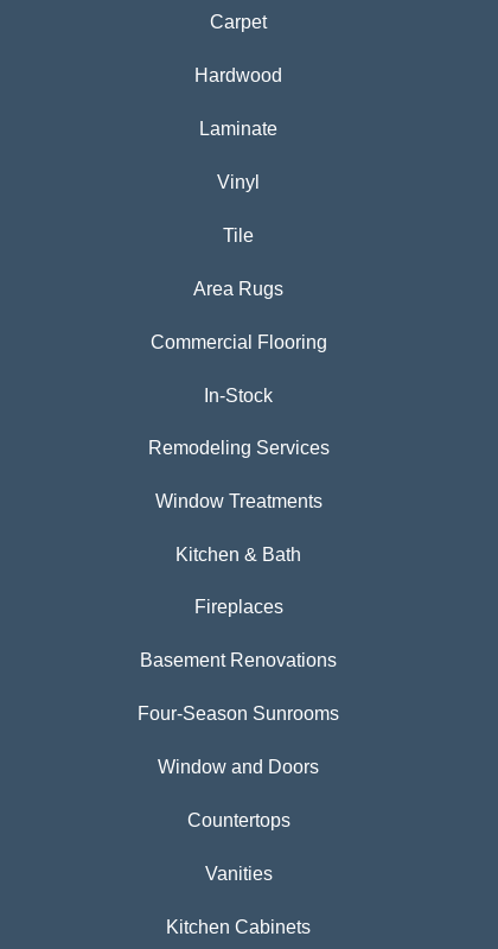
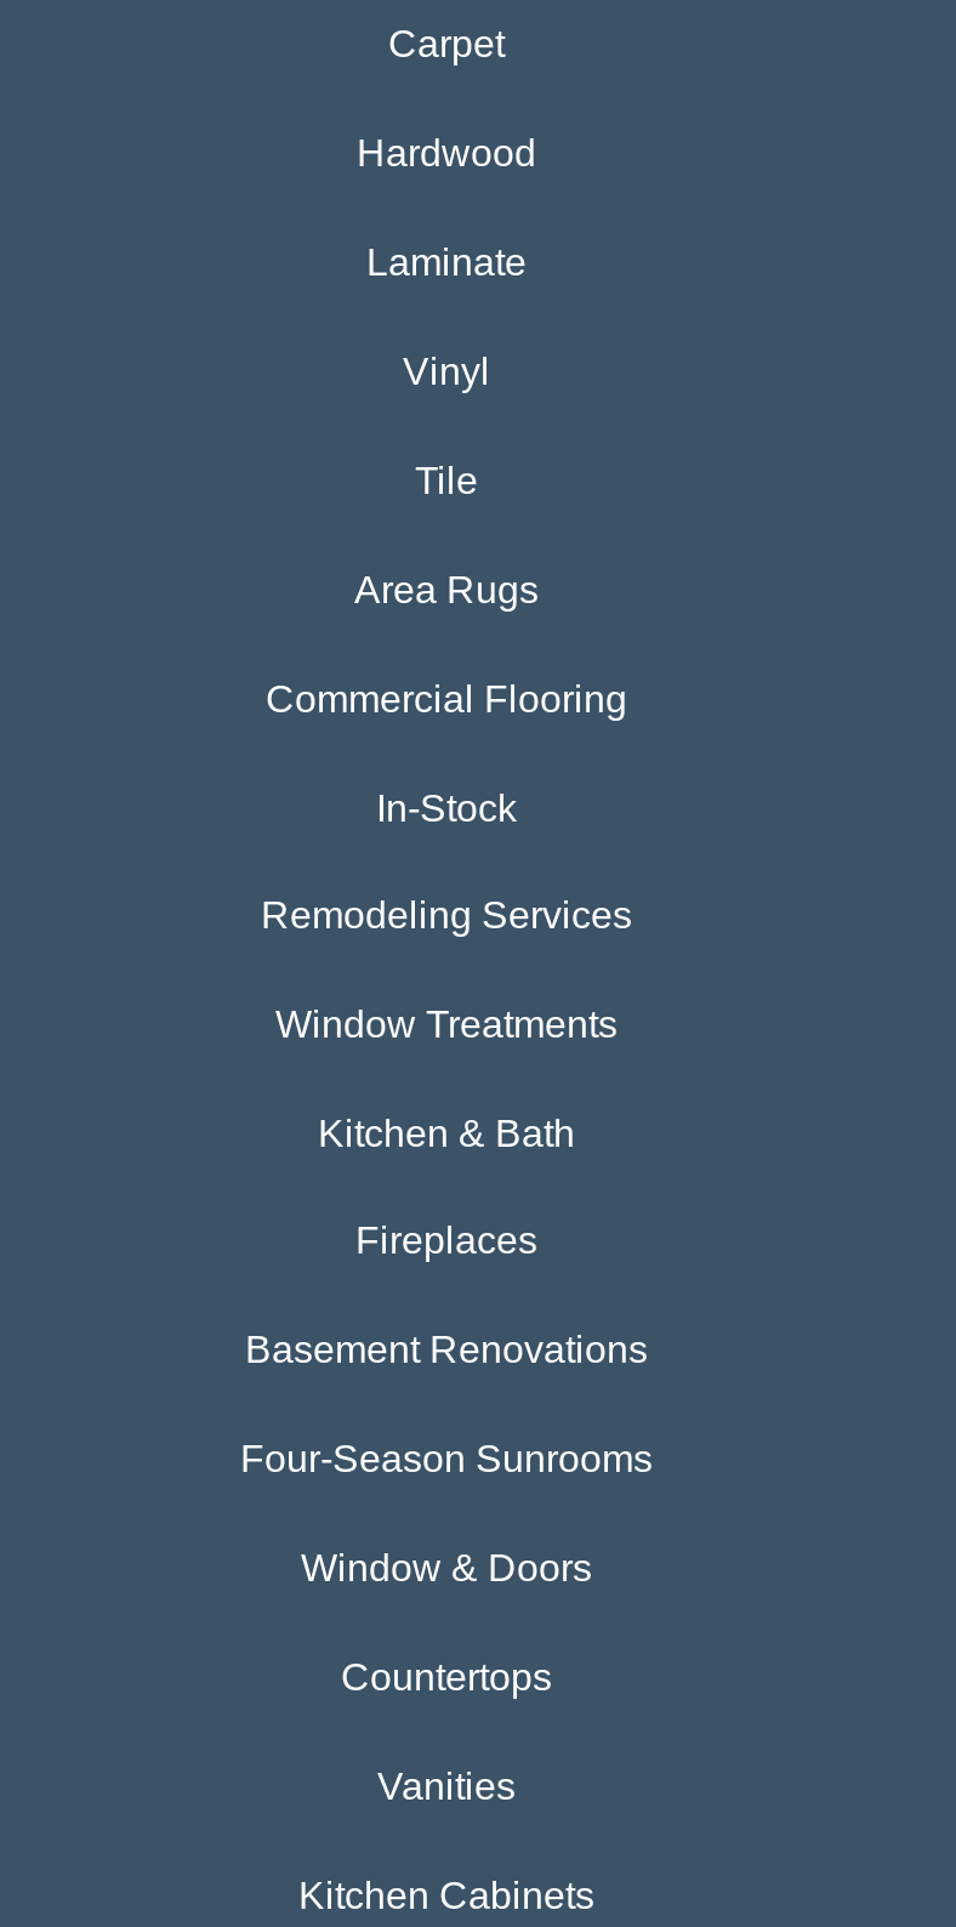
- Window and Doors
+ Window & Doors
